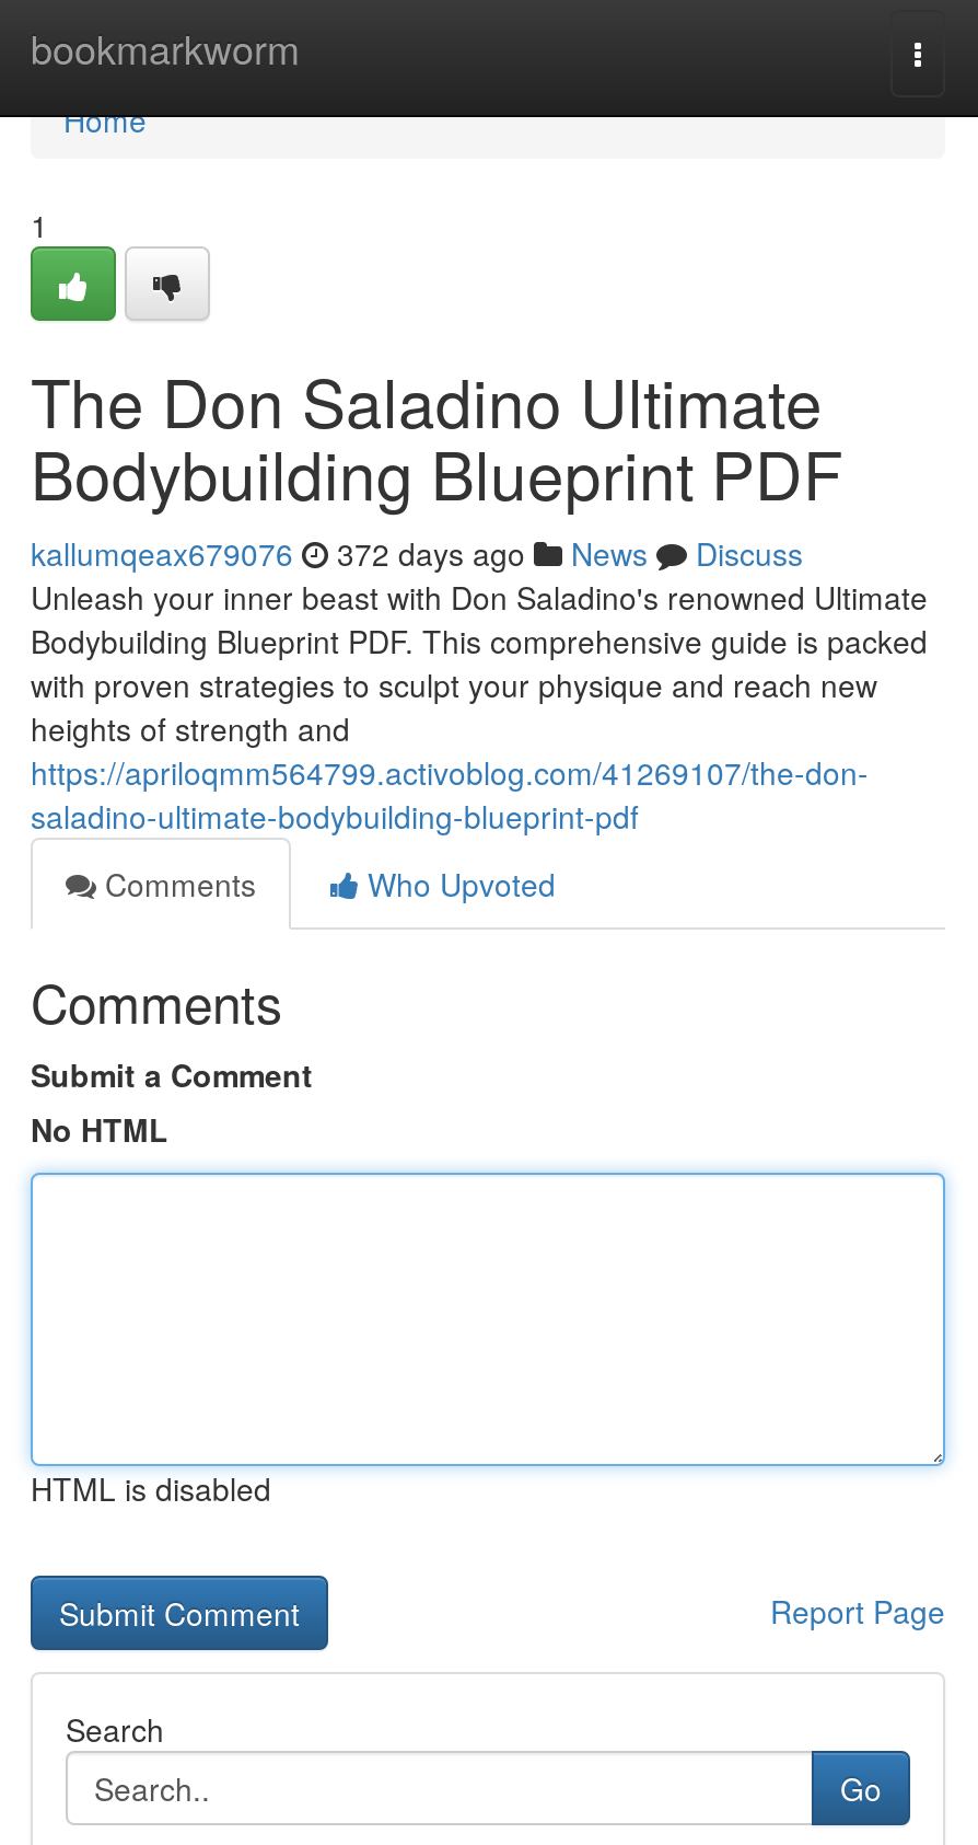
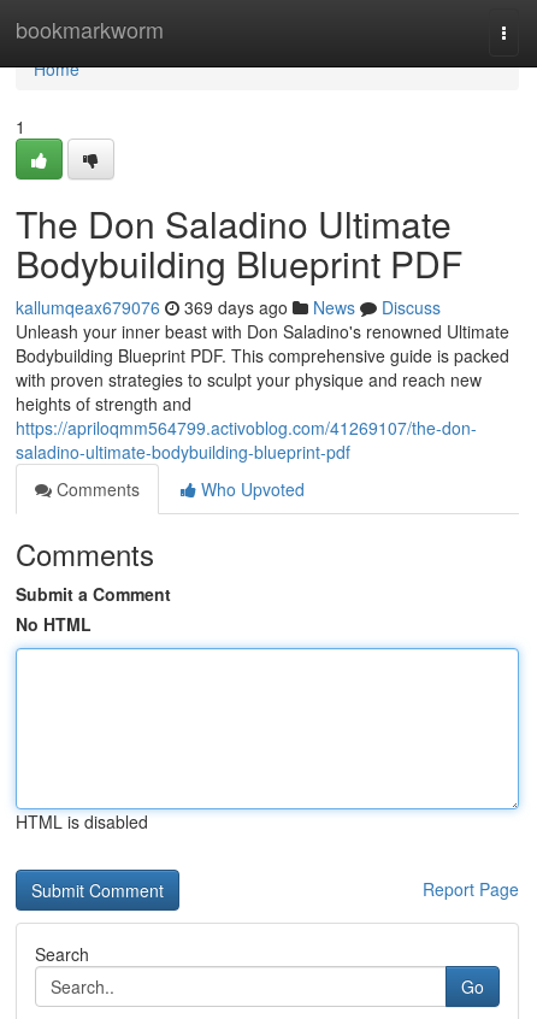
- kallumqeax679076 372 days ago News Discuss
+ kallumqeax679076 369 days ago News Discuss
